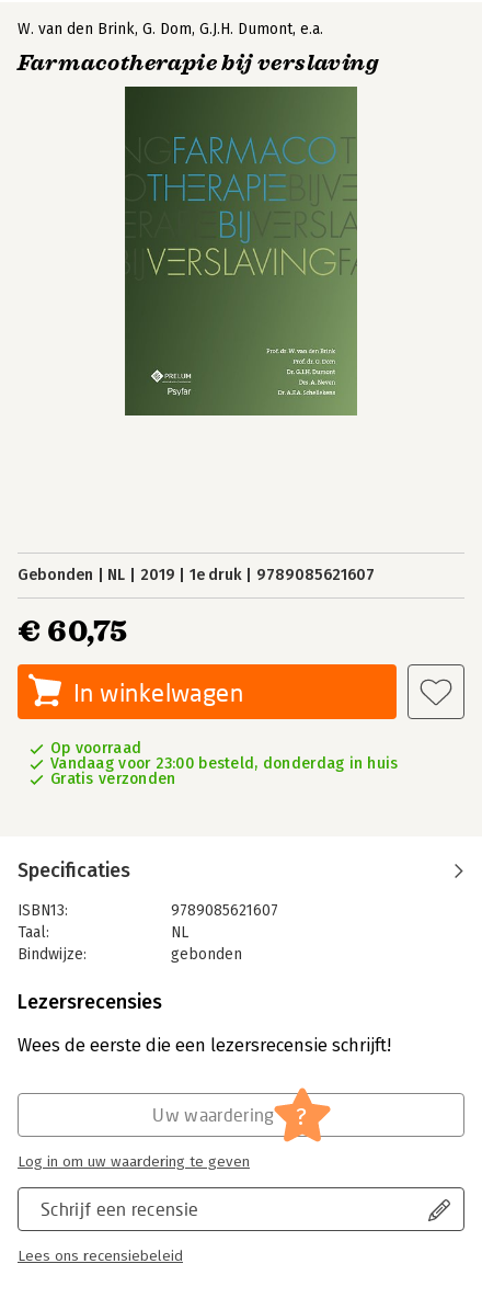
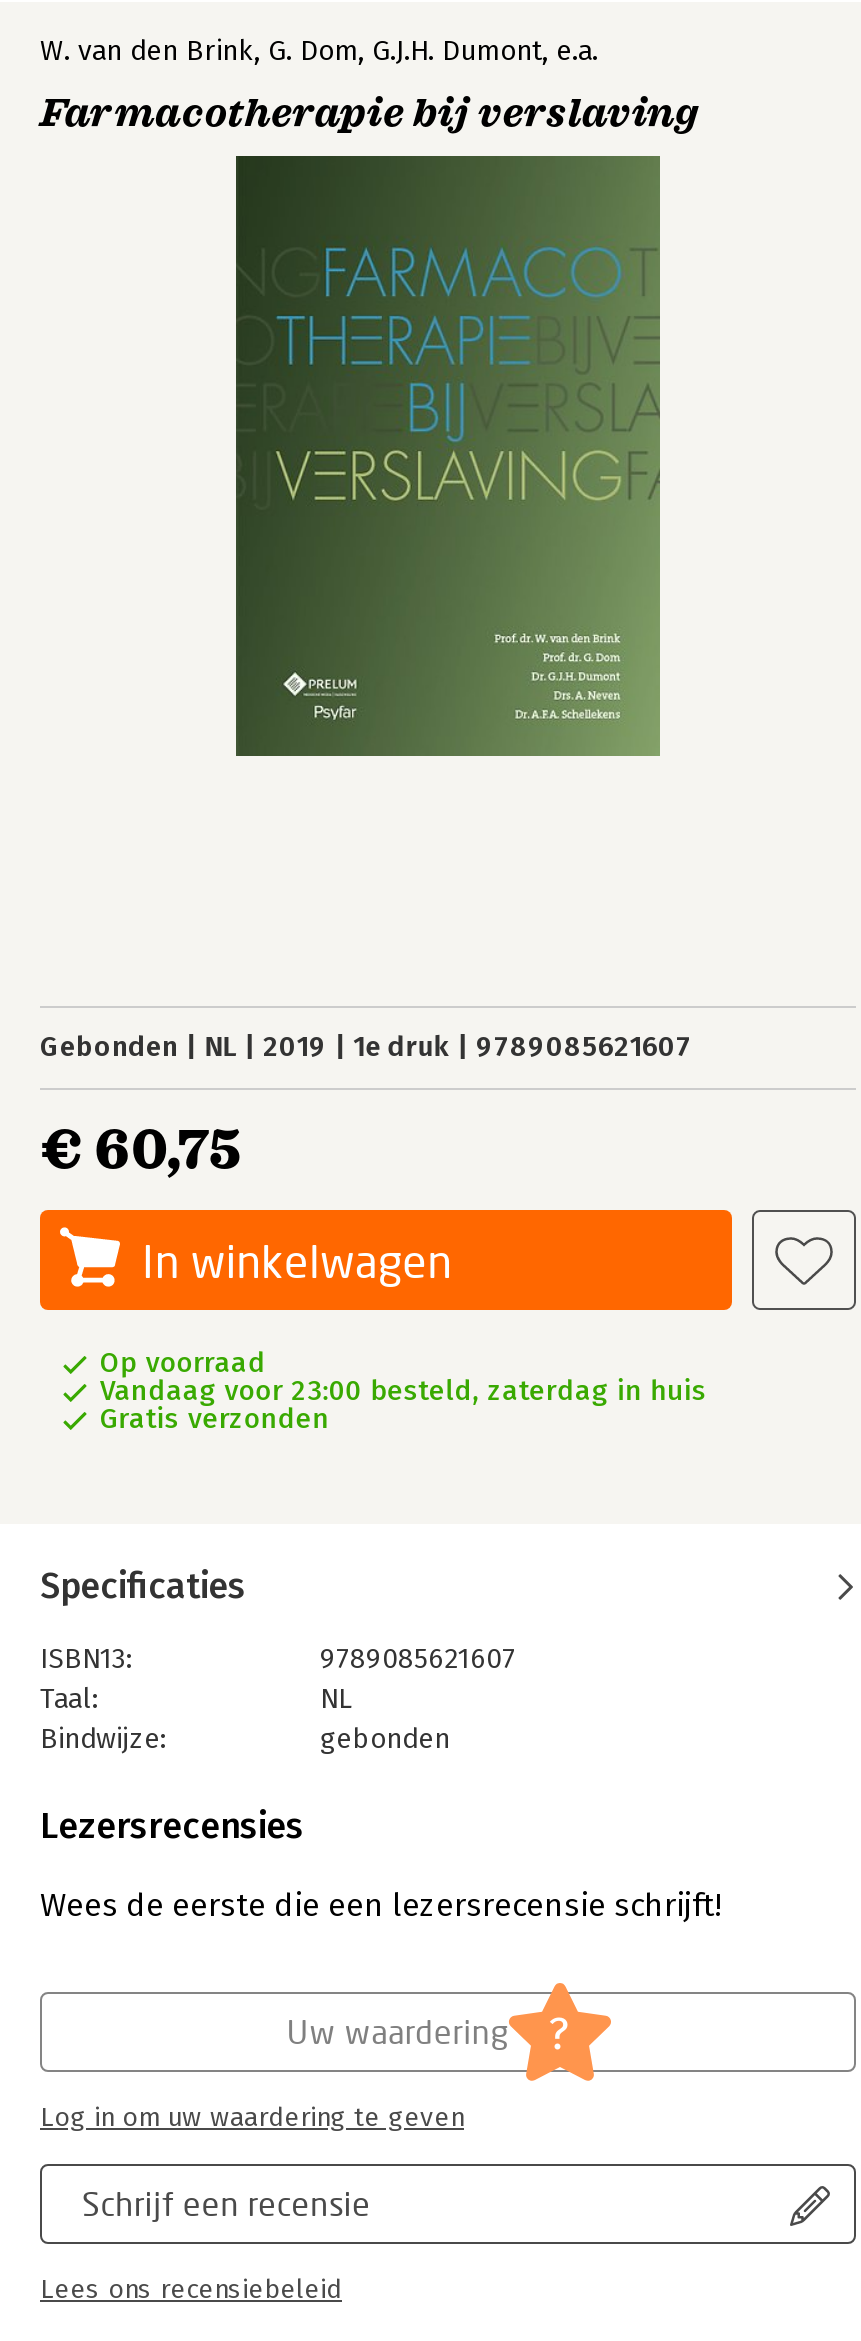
- Vandaag voor 23:00 besteld, donderdag in huis
+ Vandaag voor 23:00 besteld, zaterdag in huis
